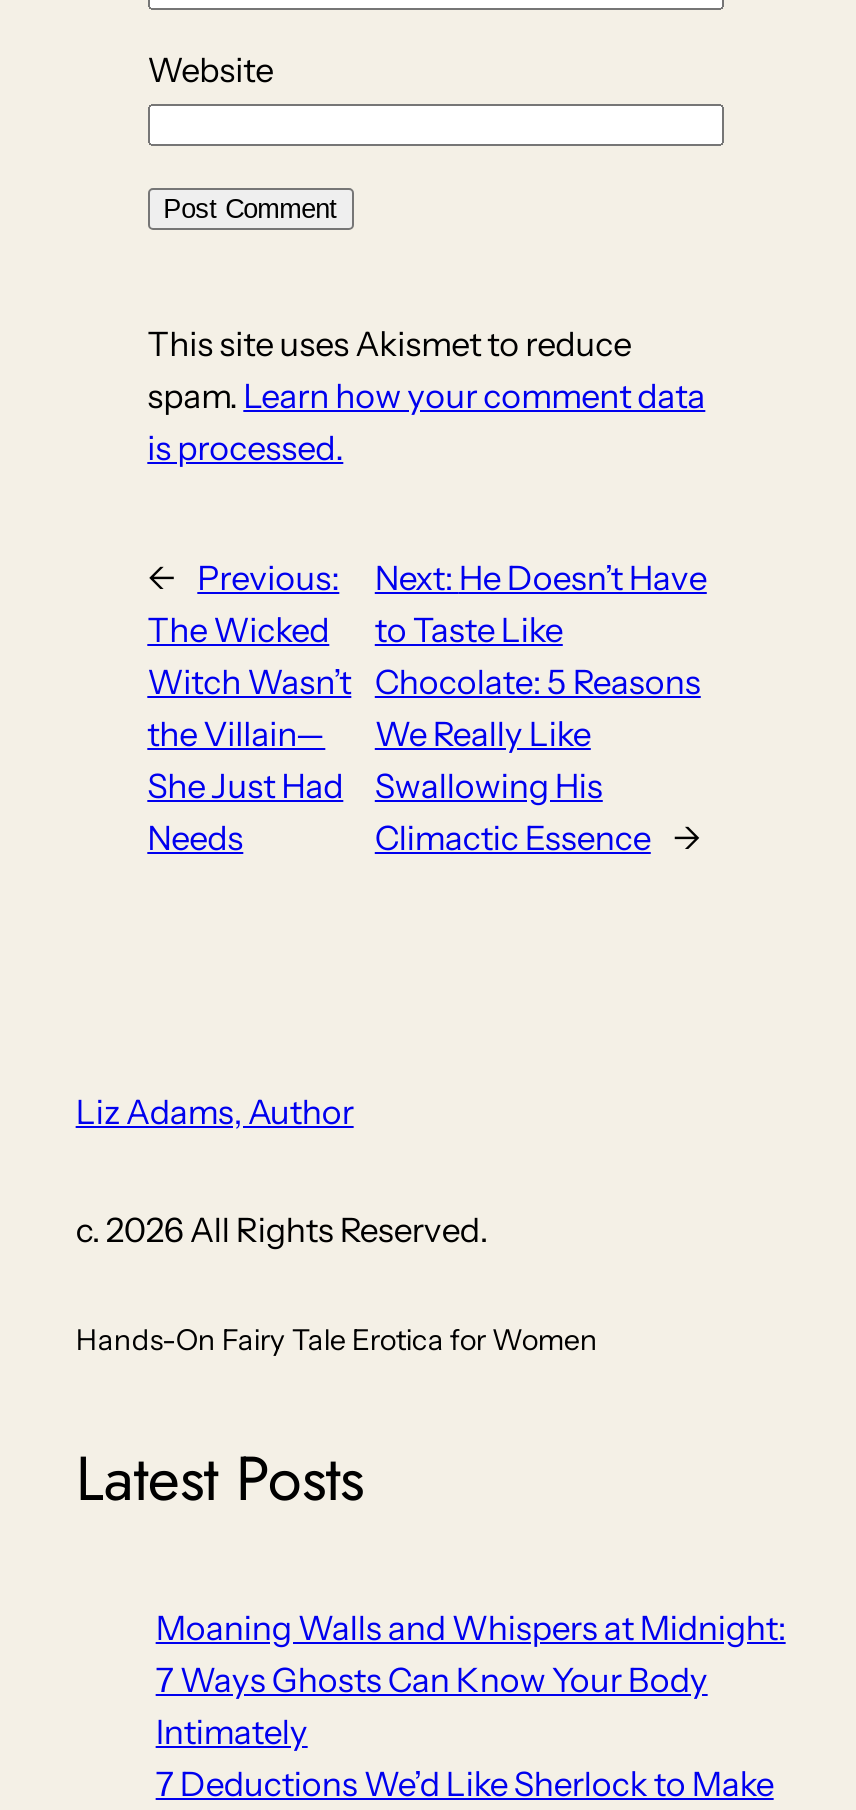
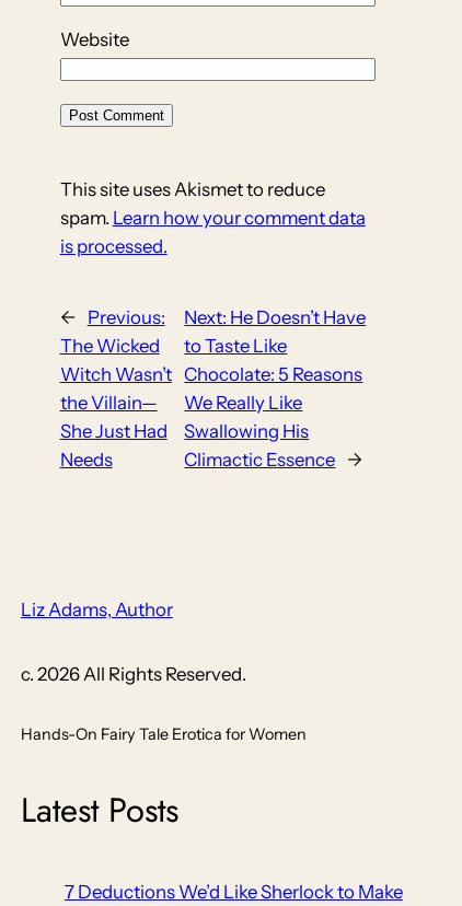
- Moaning Walls and Whispers at Midnight:
- 7 Ways Ghosts Can Know Your Body
- Intimately
